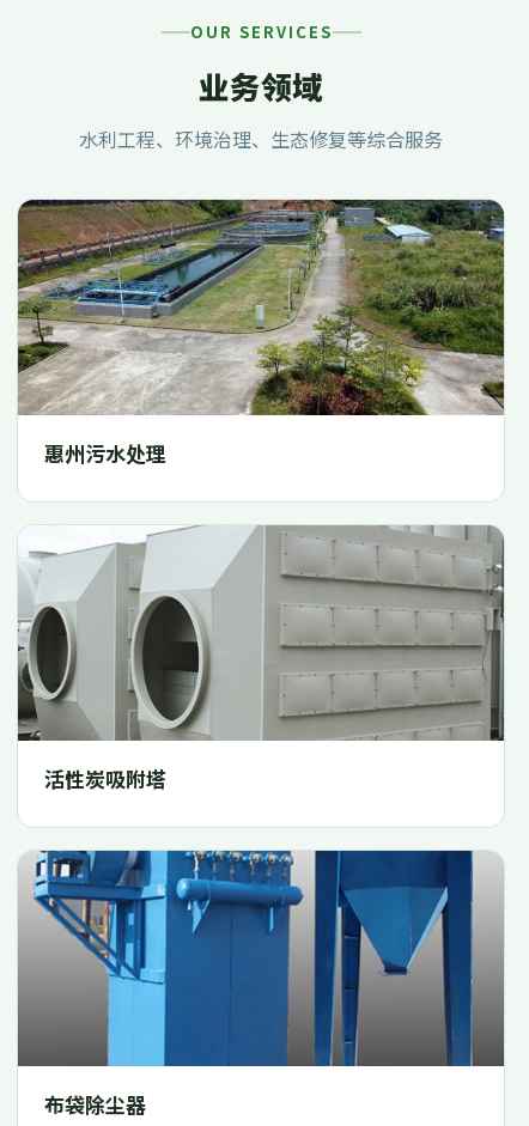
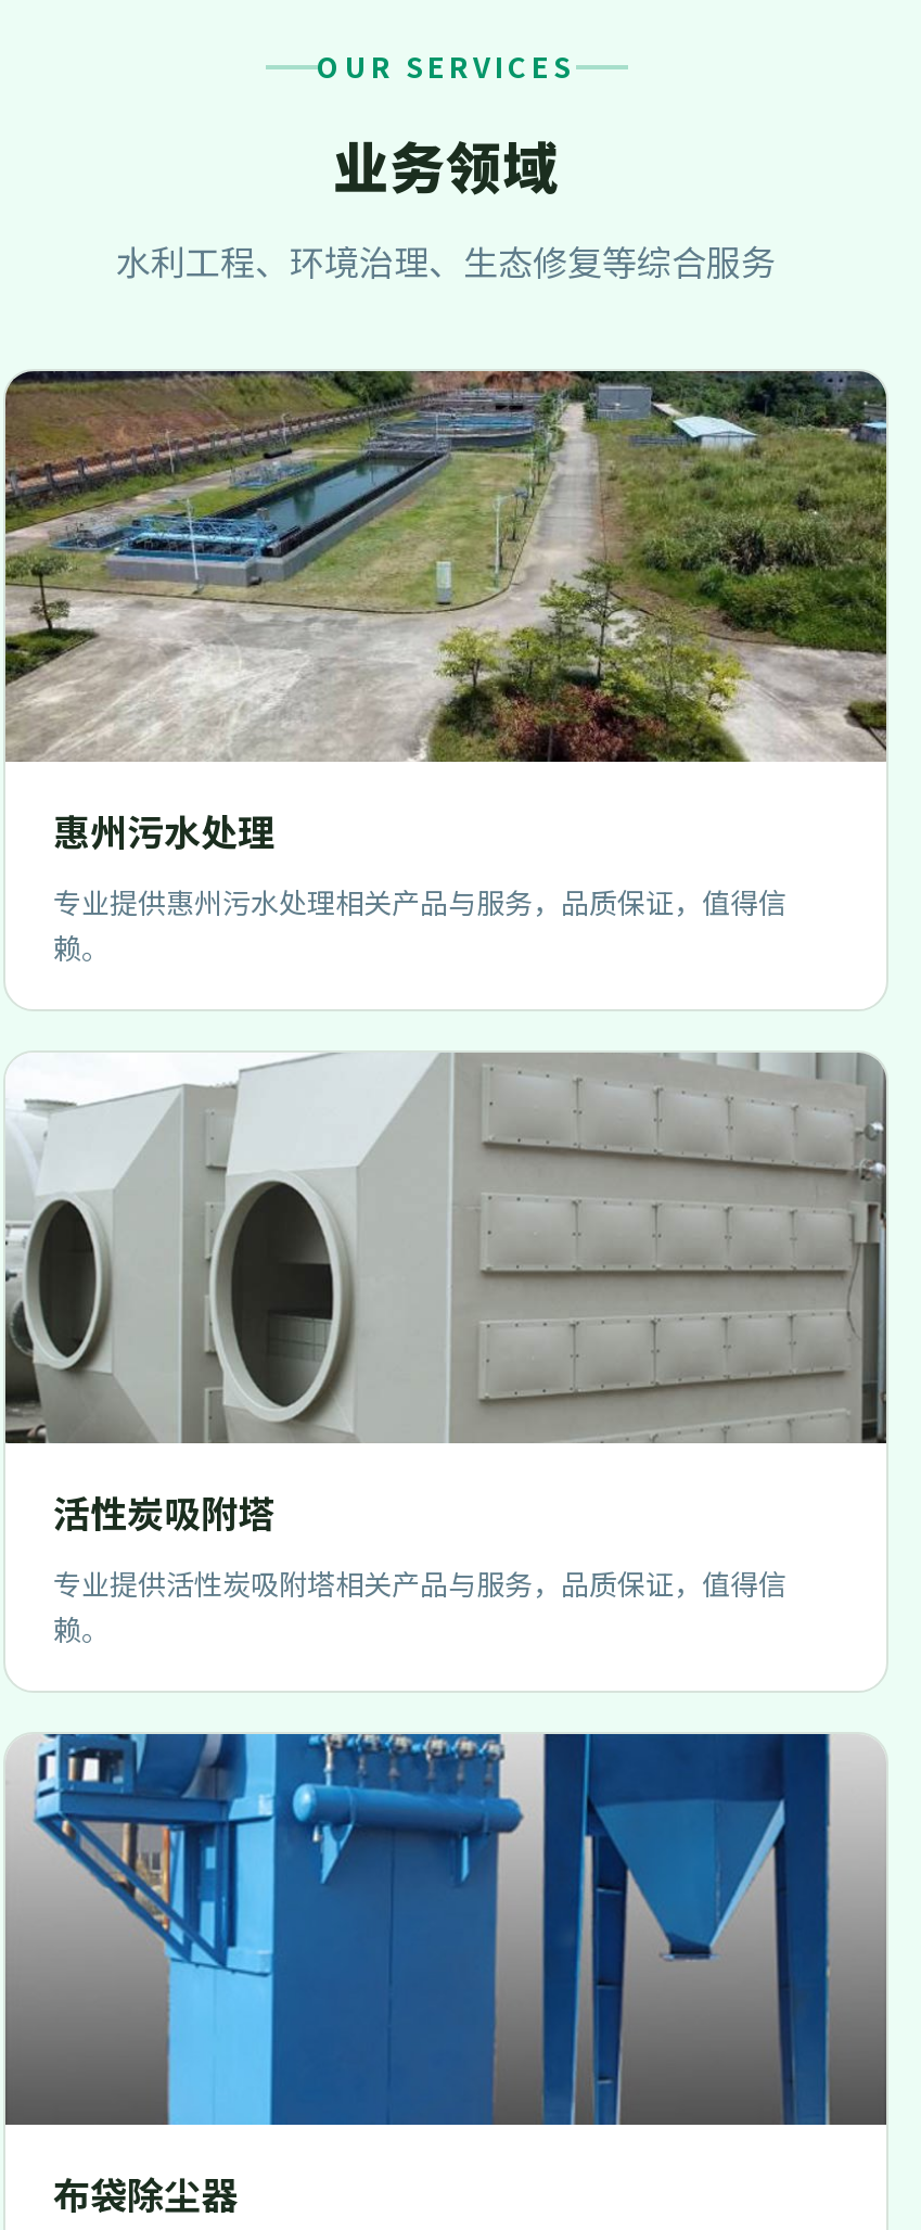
+ 专业提供惠州污水处理相关产品与服务，品质保证，值得信
+ 赖。

+ 专业提供活性炭吸附塔相关产品与服务，品质保证，值得信
+ 赖。
